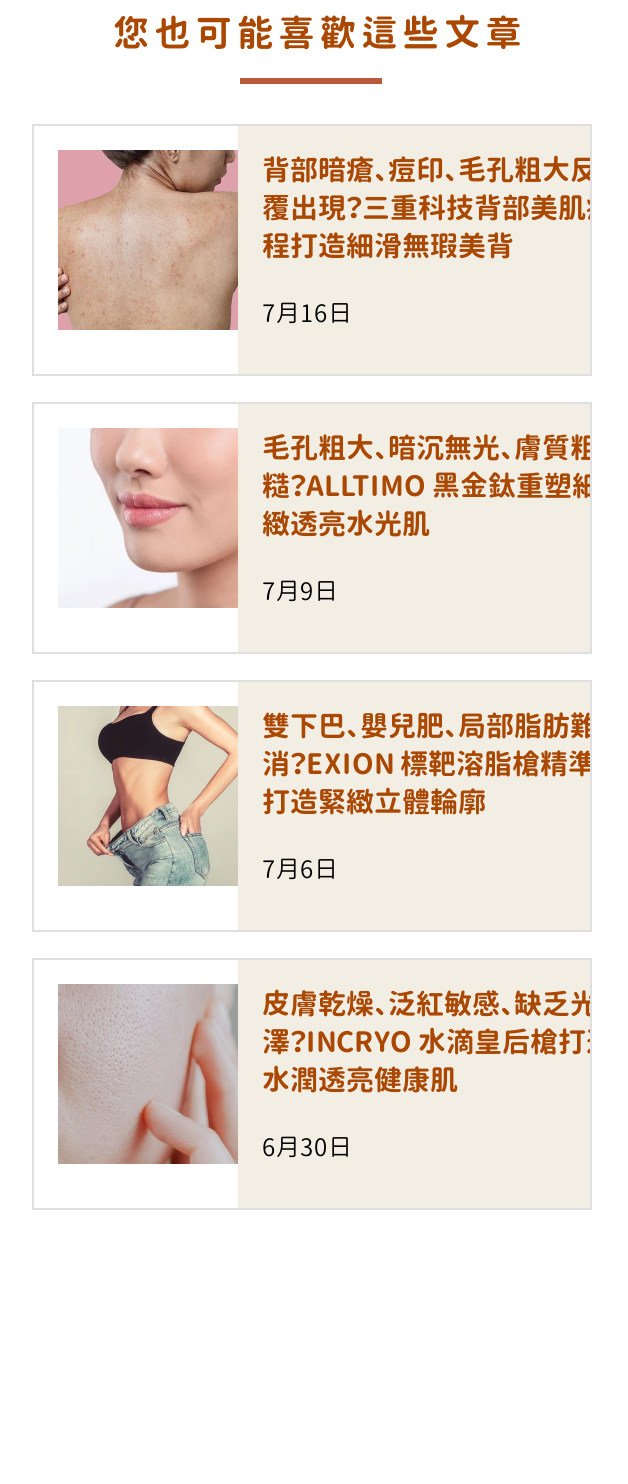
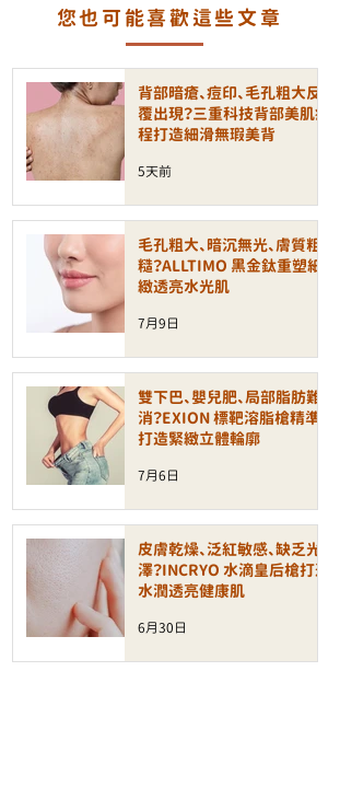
- 7月16日
+ 5天前
